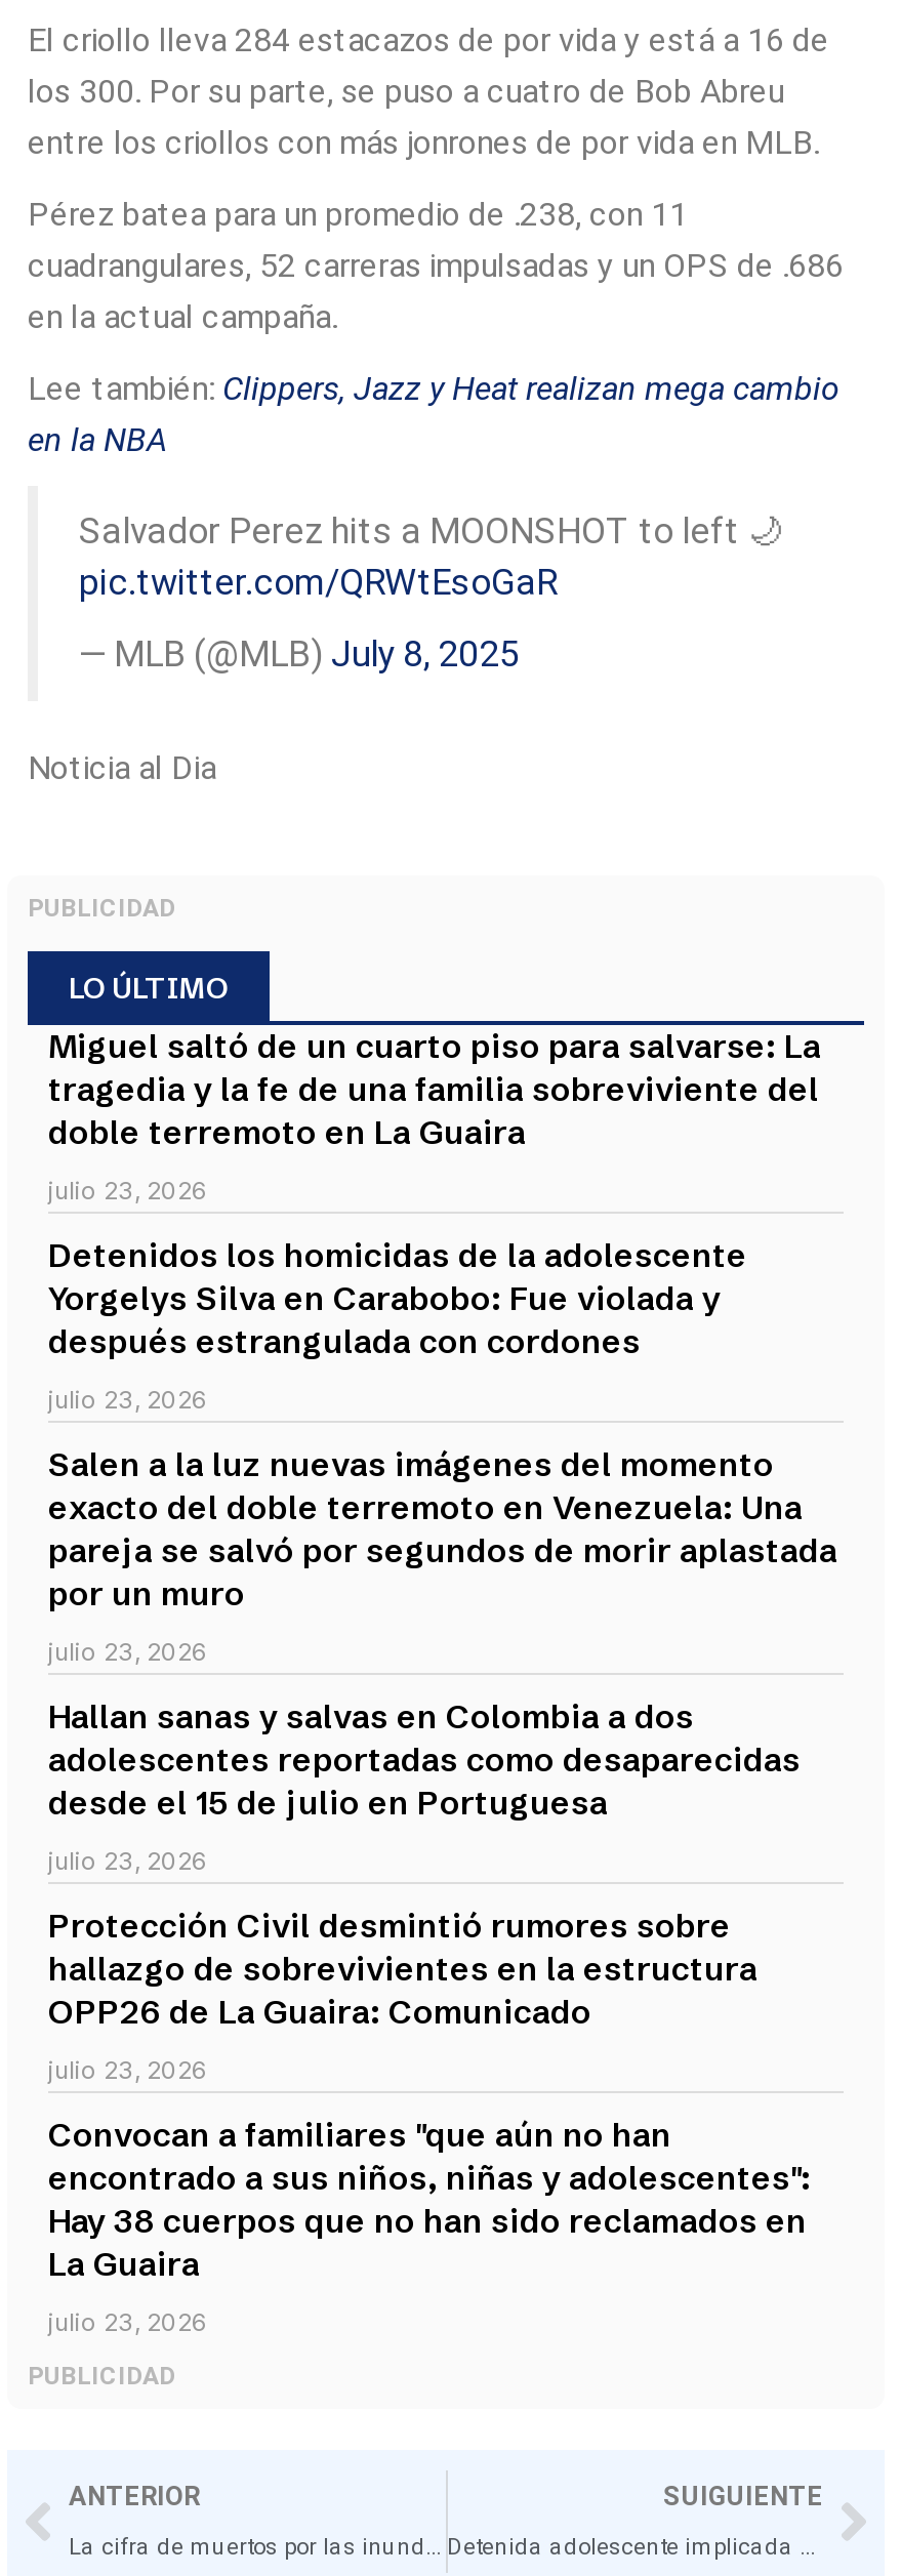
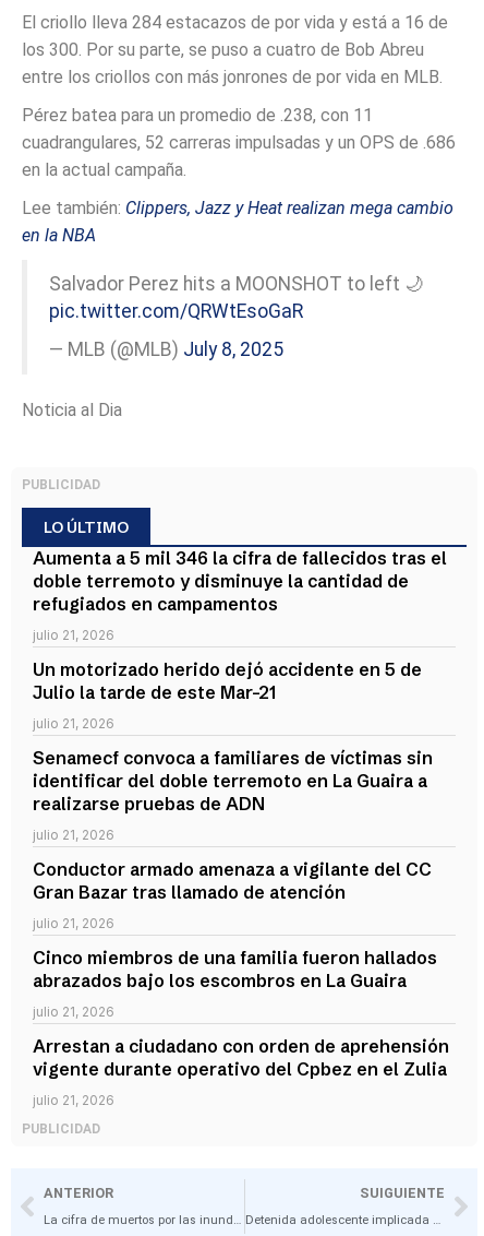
- Miguel saltó de un cuarto piso para salvarse: La
- tragedia y la fe de una familia sobreviviente del
- doble terremoto en La Guaira
+ Aumenta a 5 mil 346 la cifra de fallecidos tras el
+ doble terremoto y disminuye la cantidad de
+ refugiados en campamentos

- julio 23, 2026
+ julio 21, 2026

- Detenidos los homicidas de la adolescente
- Yorgelys Silva en Carabobo: Fue violada y
- después estrangulada con cordones
+ Un motorizado herido dejó accidente en 5 de
+ Julio la tarde de este Mar-21

- julio 23, 2026
+ julio 21, 2026

- Salen a la luz nuevas imágenes del momento
- exacto del doble terremoto en Venezuela: Una
- pareja se salvó por segundos de morir aplastada
- por un muro
+ Senamecf convoca a familiares de víctimas sin
+ identificar del doble terremoto en La Guaira a
+ realizarse pruebas de ADN

- julio 23, 2026
+ julio 21, 2026

- Hallan sanas y salvas en Colombia a dos
- adolescentes reportadas como desaparecidas
- desde el 15 de julio en Portuguesa
+ Conductor armado amenaza a vigilante del CC
+ Gran Bazar tras llamado de atención

- julio 23, 2026
+ julio 21, 2026

- Protección Civil desmintió rumores sobre
- hallazgo de sobrevivientes en la estructura
- OPP26 de La Guaira: Comunicado
+ Cinco miembros de una familia fueron hallados
+ abrazados bajo los escombros en La Guaira

- julio 23, 2026
+ julio 21, 2026

- Convocan a familiares "que aún no han
- encontrado a sus niños, niñas y adolescentes":
- Hay 38 cuerpos que no han sido reclamados en
- La Guaira
+ Arrestan a ciudadano con orden de aprehensión
+ vigente durante operativo del Cpbez en el Zulia

- julio 23, 2026
+ julio 21, 2026
